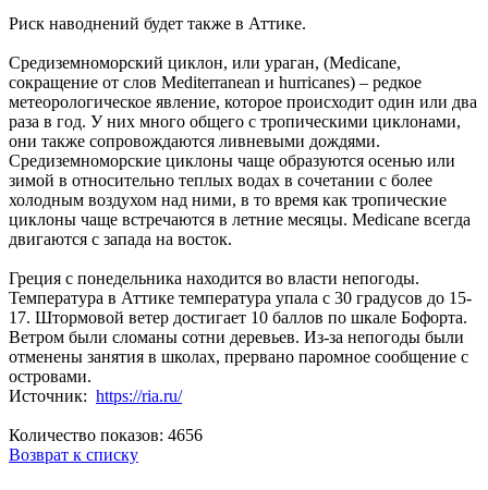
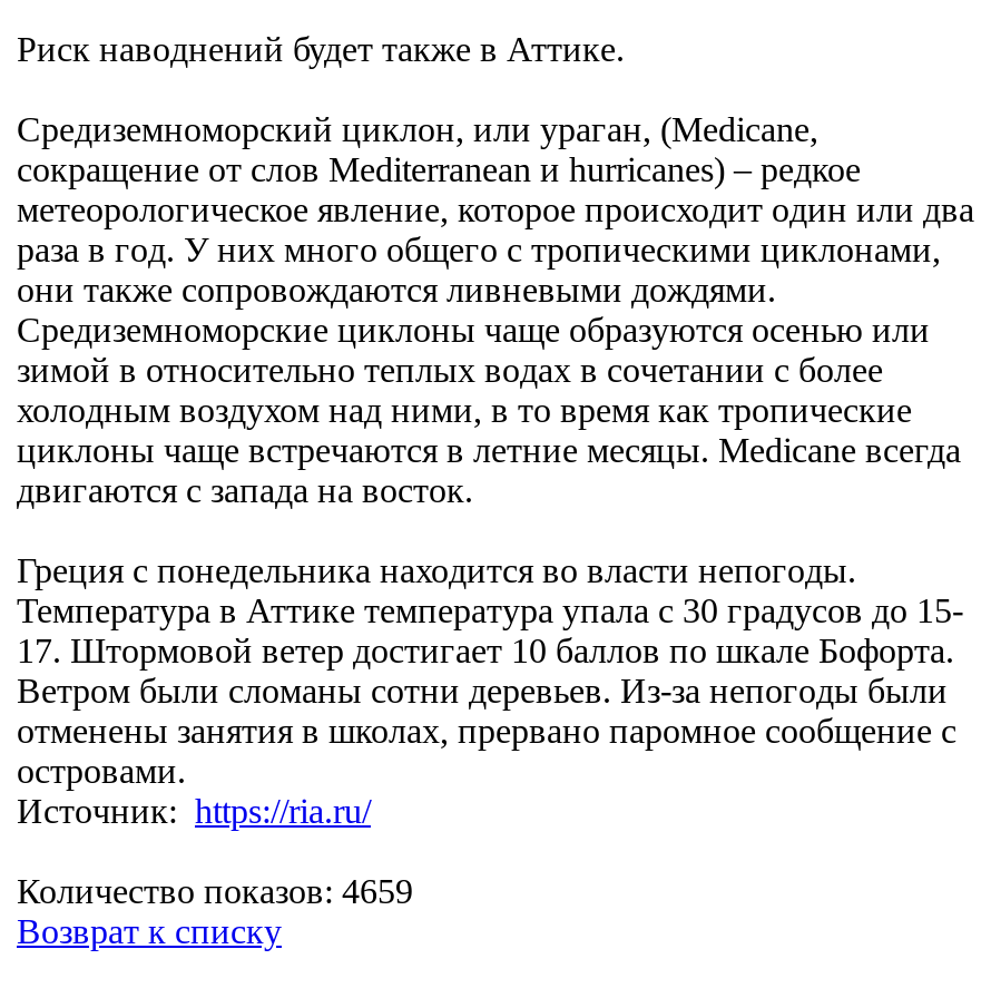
- Количество показов: 4656
+ Количество показов: 4659
